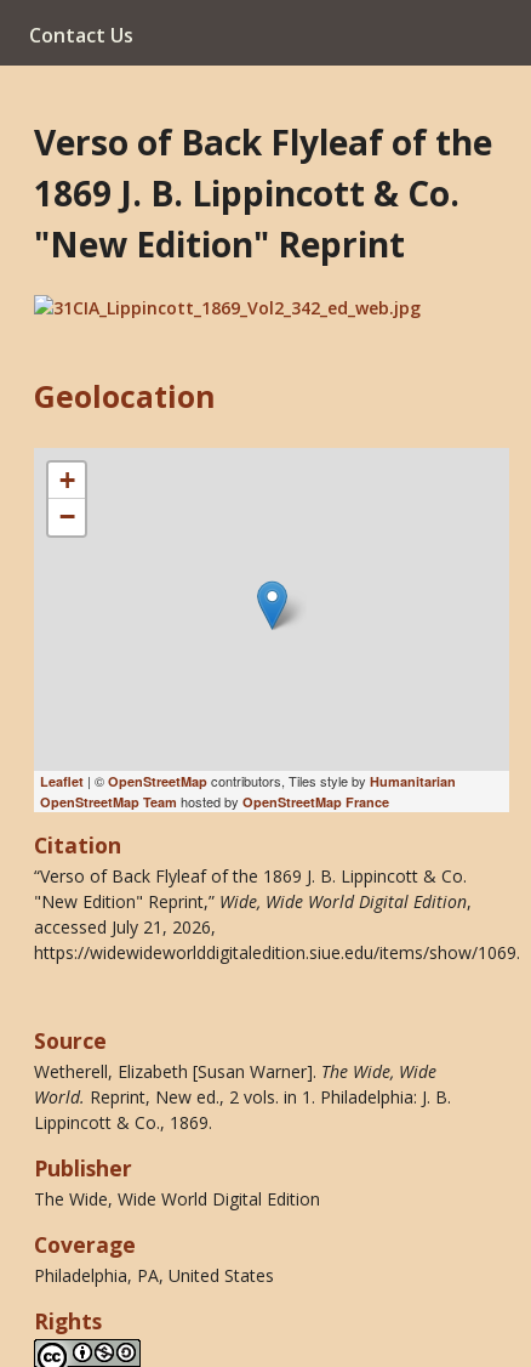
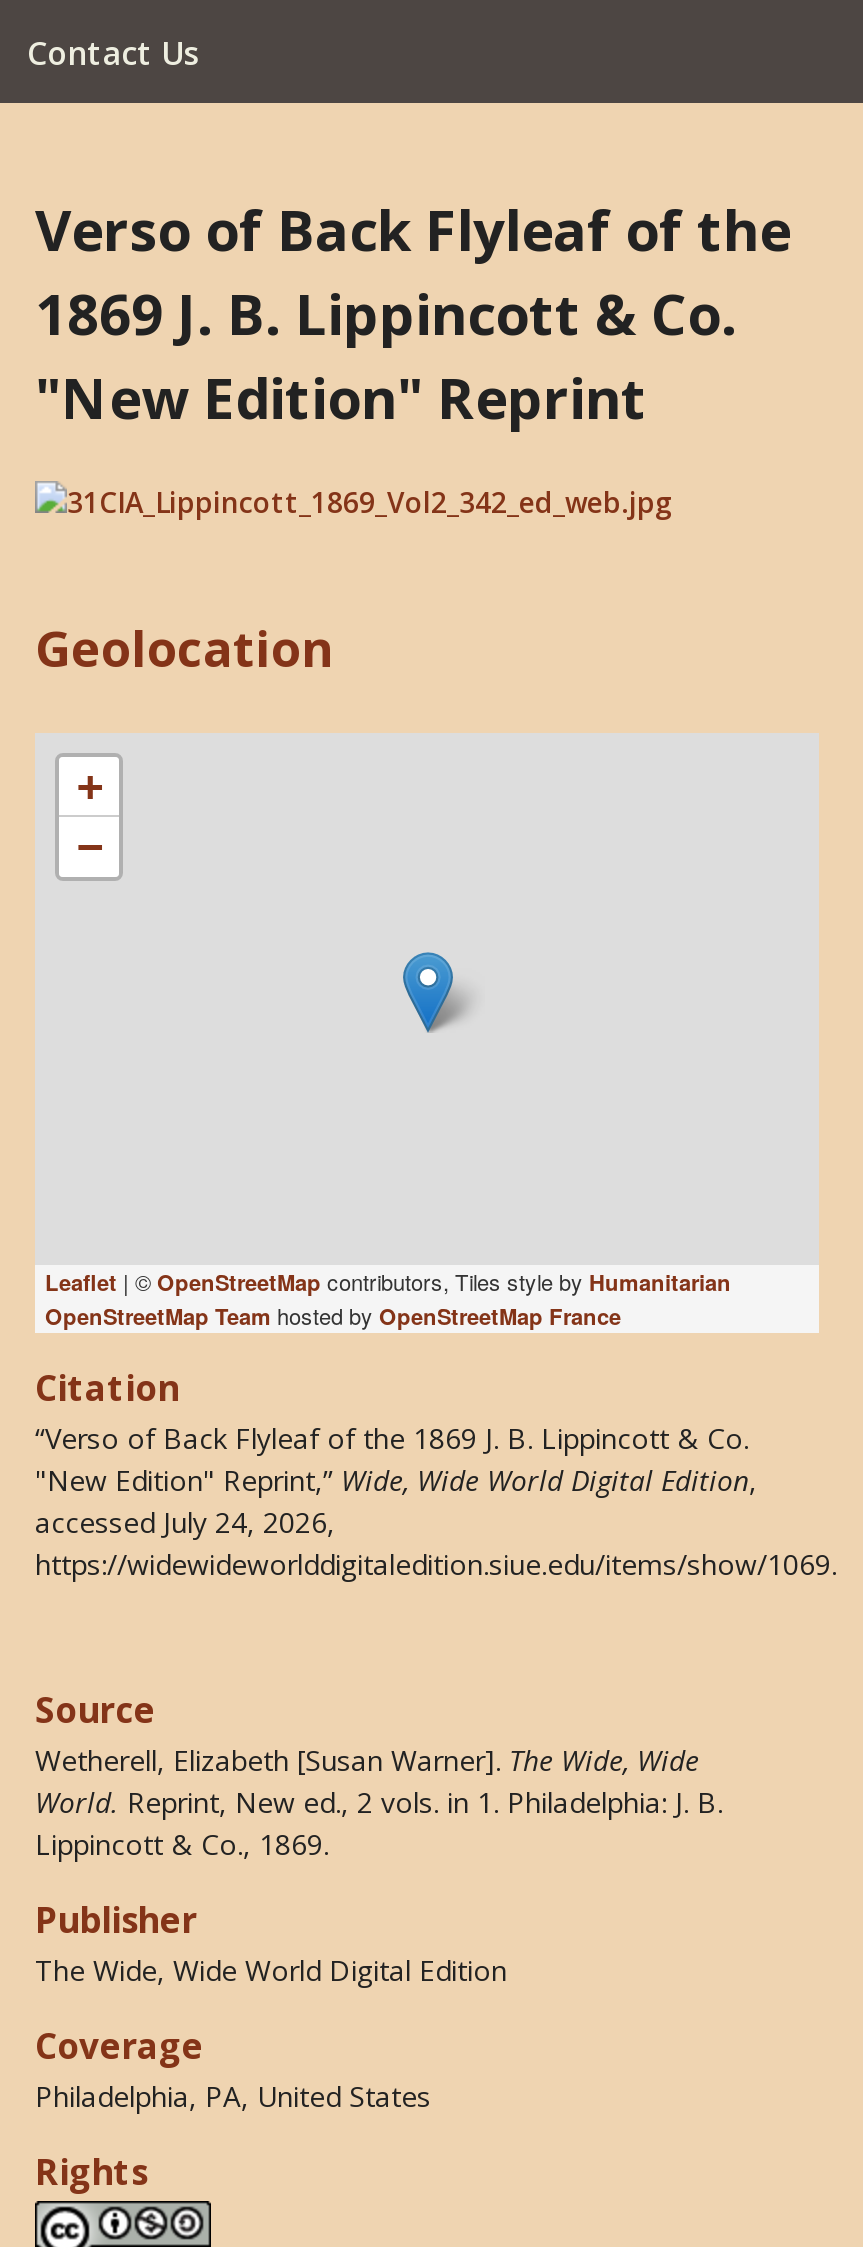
- accessed July 21, 2026,
+ accessed July 24, 2026,
